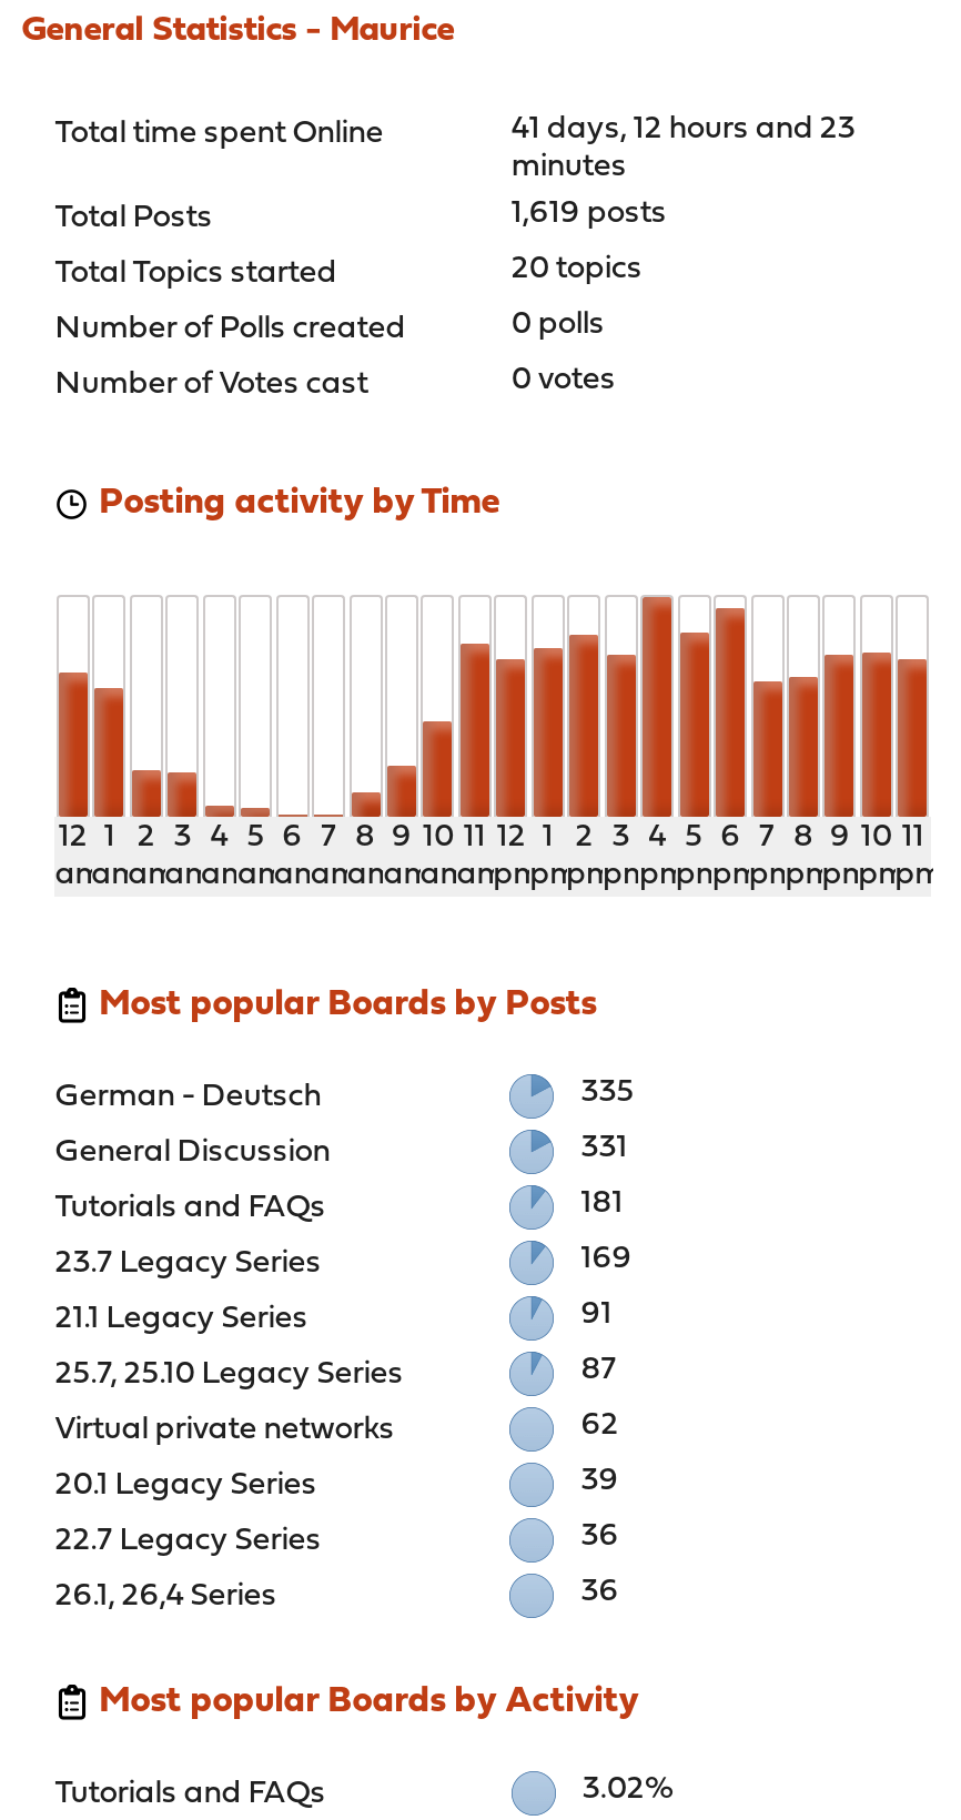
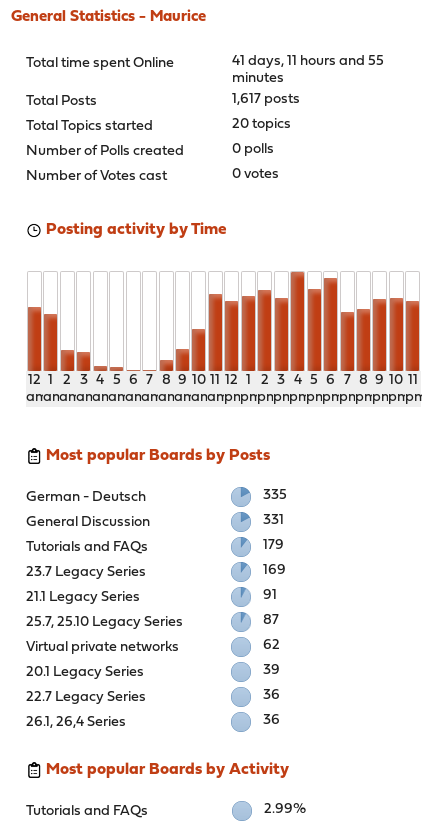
- 41 days, 12 hours and 23
+ 41 days, 11 hours and 55

- 1,619 posts
+ 1,617 posts

- 181
+ 179

- 3.02%
+ 2.99%
